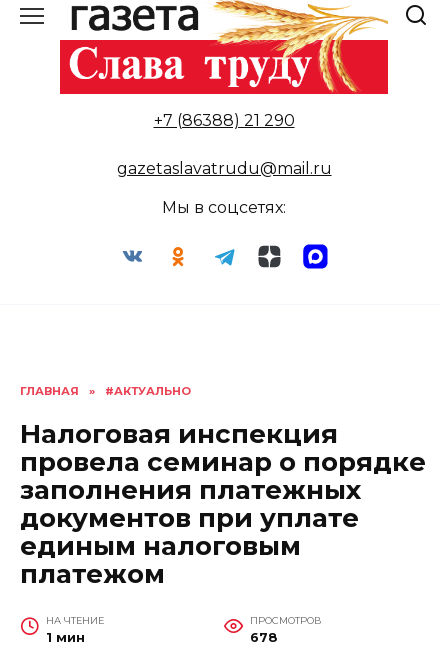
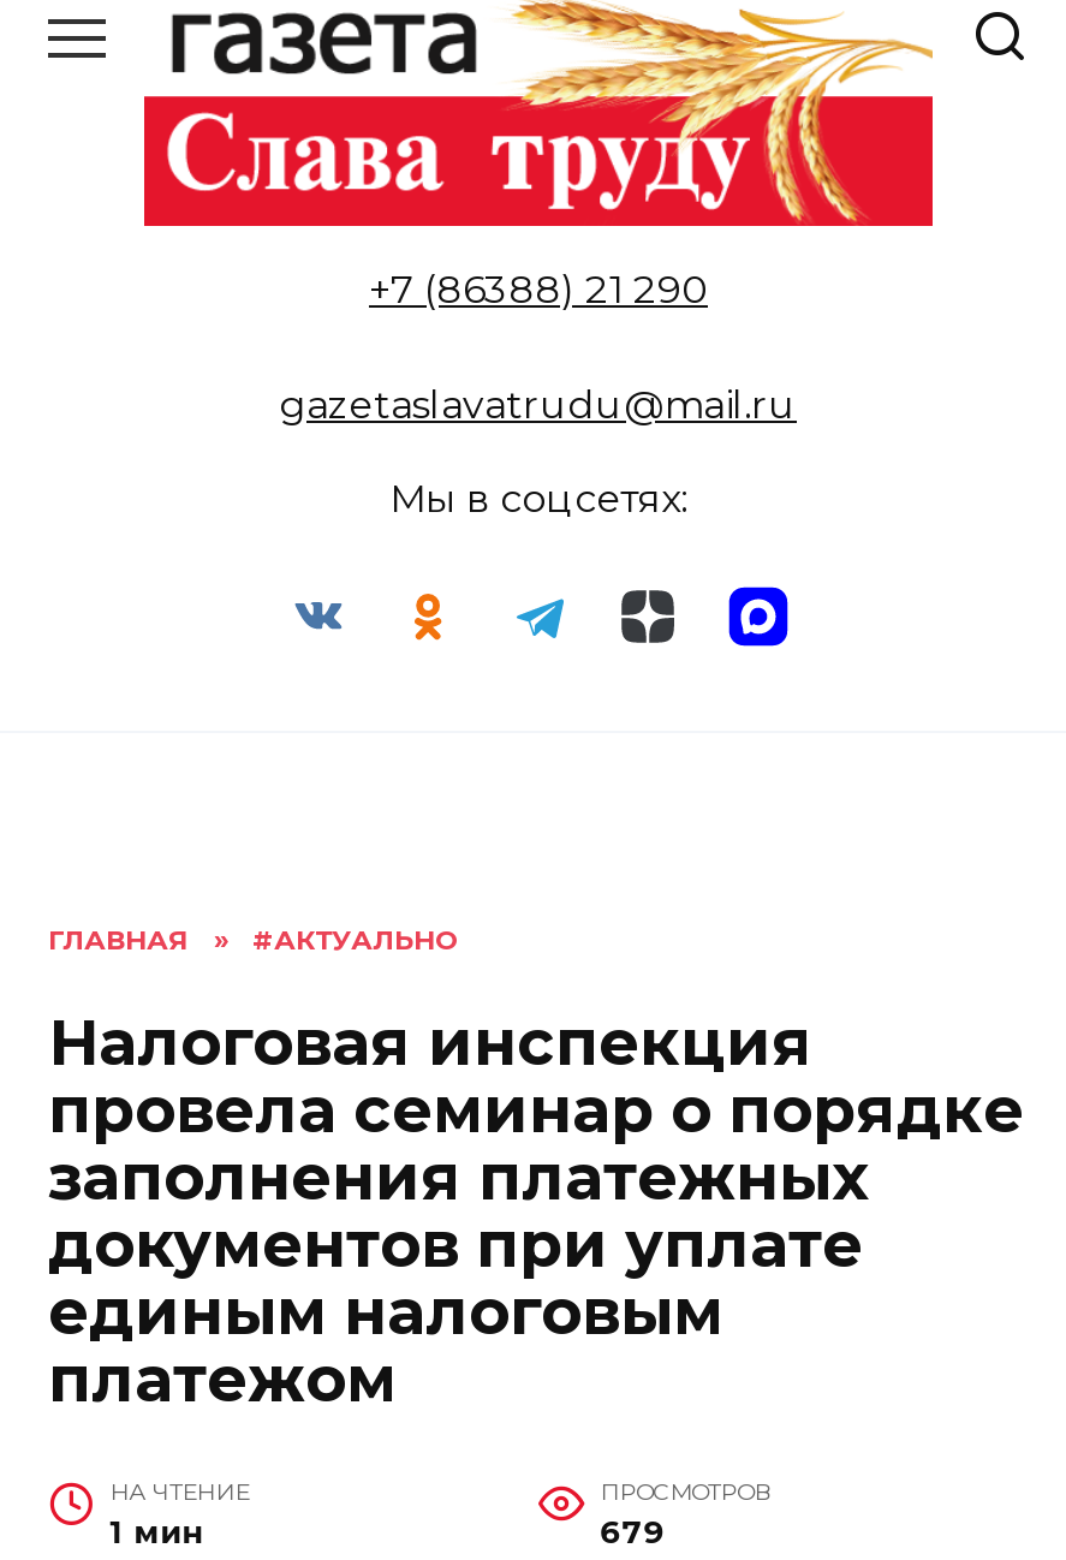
- 678
+ 679
